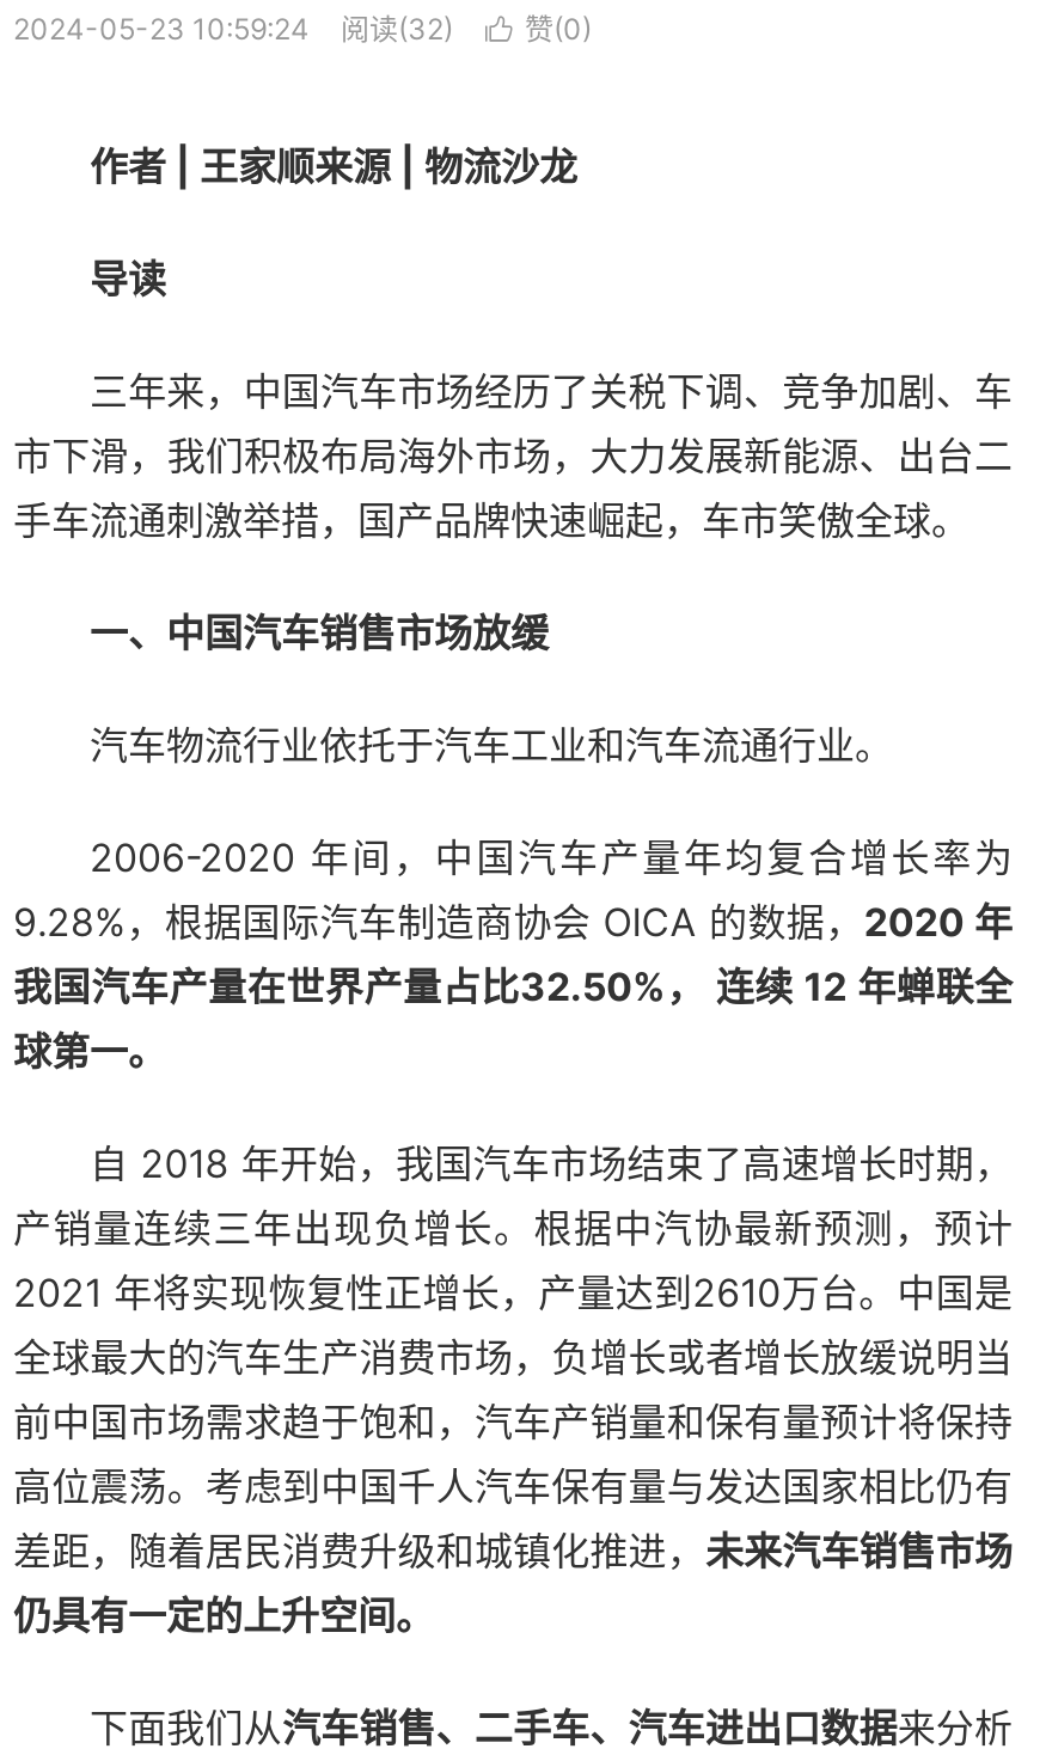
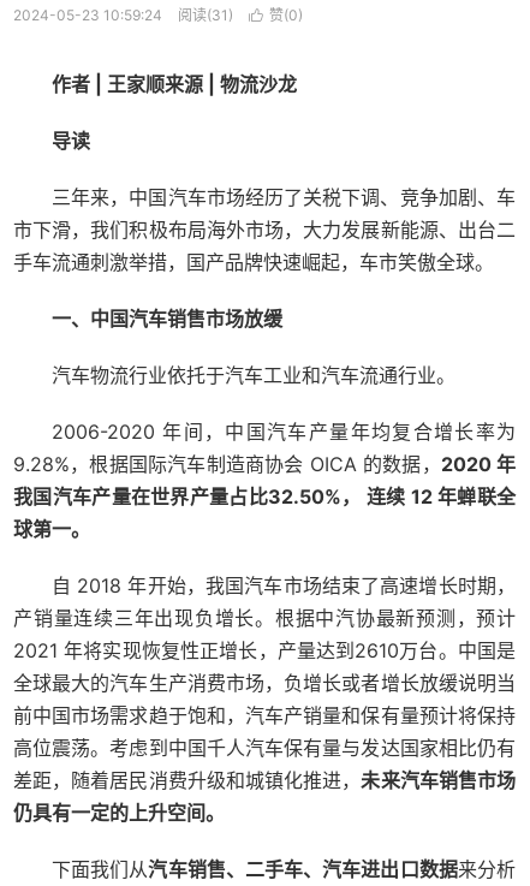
- 阅读(32)
+ 阅读(31)
